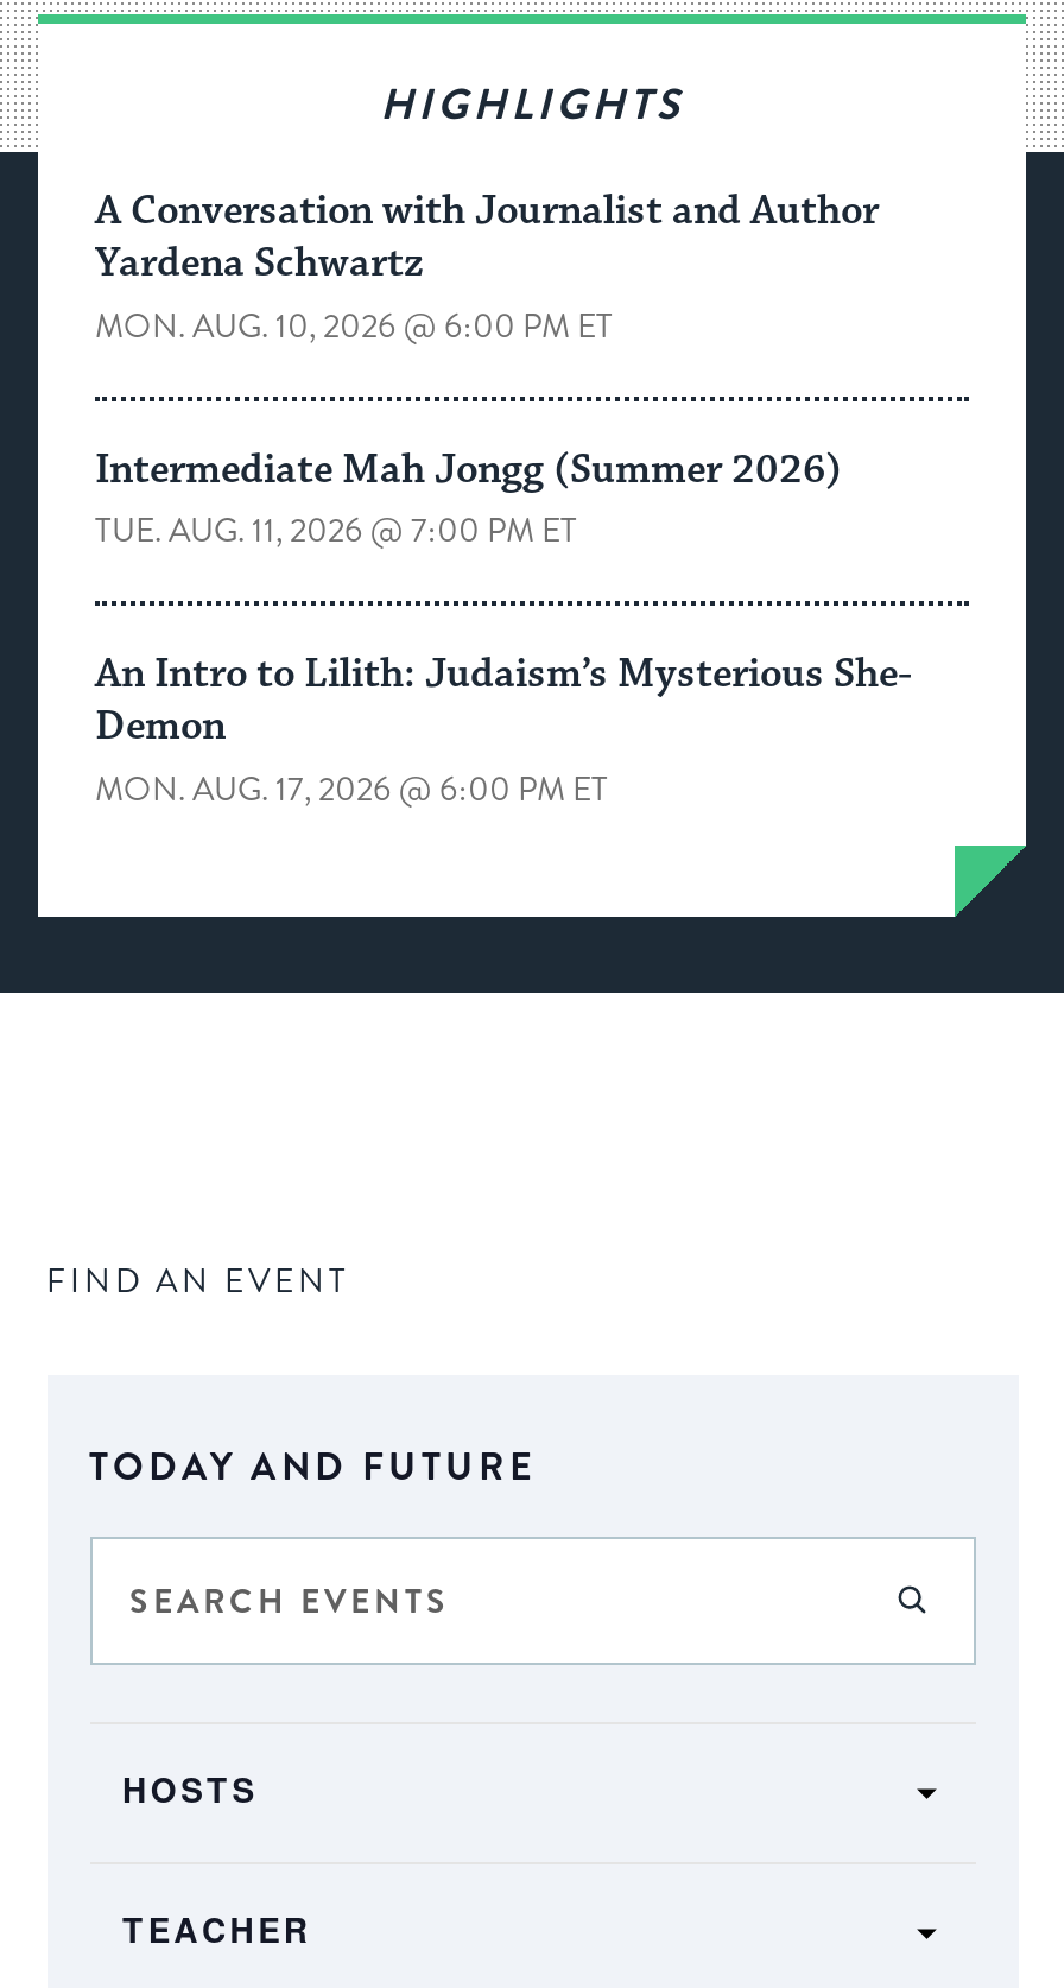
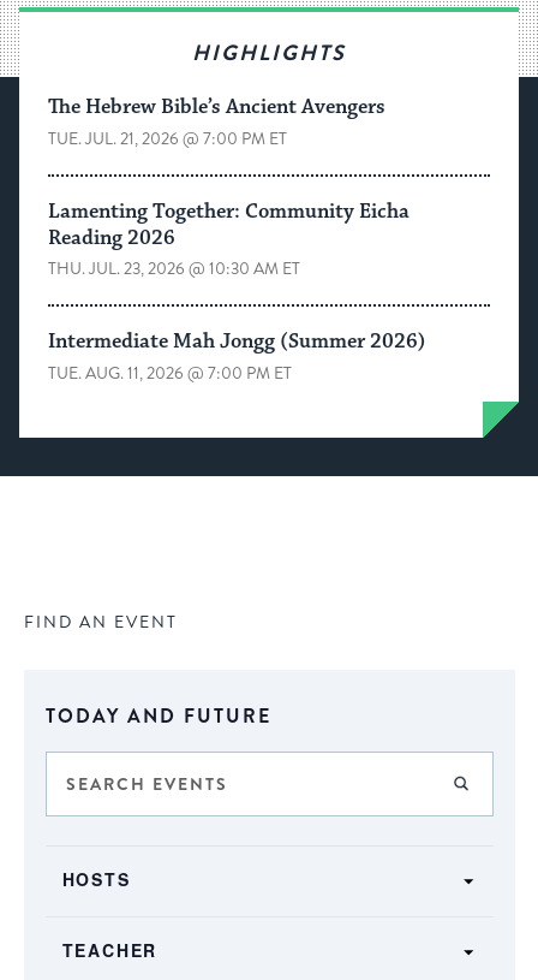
- A Conversation with Journalist and Author
- Yardena Schwartz
- MON. AUG. 10, 2026 @ 6:00 PM ET
+ The Hebrew Bible’s Ancient Avengers
+ TUE. JUL. 21, 2026 @ 7:00 PM ET
+ Lamenting Together: Community Eicha
+ Reading 2026
+ THU. JUL. 23, 2026 @ 10:30 AM ET

moved down: Intermediate Mah Jongg (Summer 2026) | TUE. AUG. 11, 2026 @ 7:00 PM ET

- An Intro to Lilith: Judaism’s Mysterious She-
- Demon
- MON. AUG. 17, 2026 @ 6:00 PM ET
